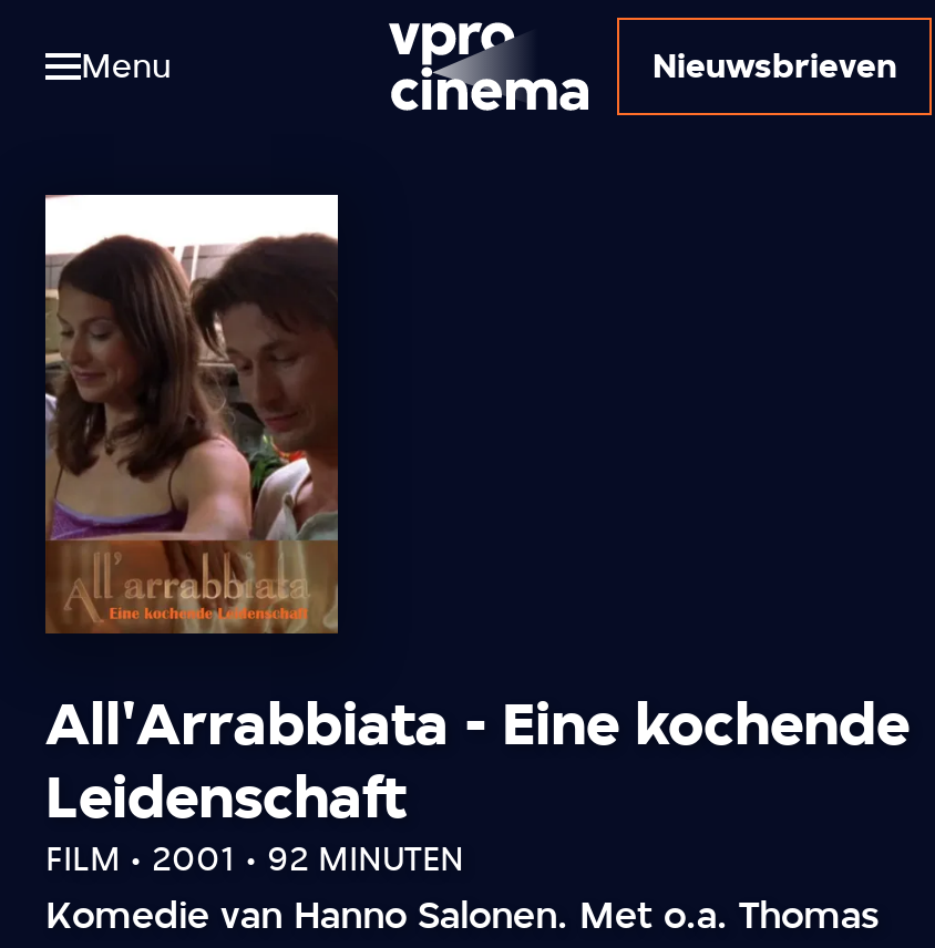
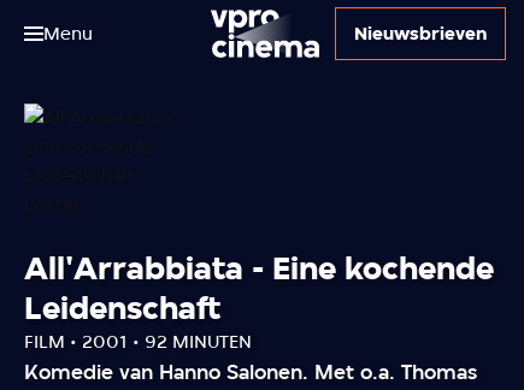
- [image]
